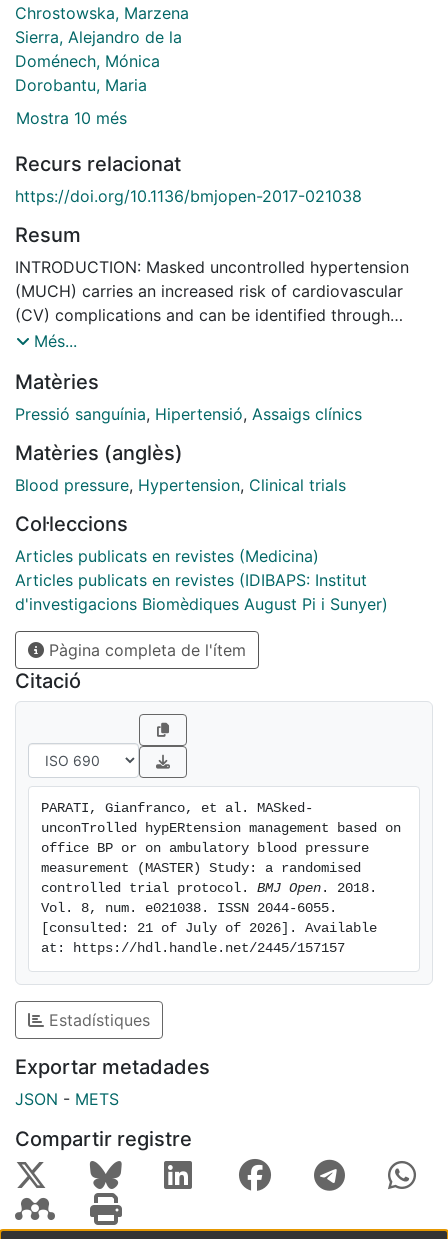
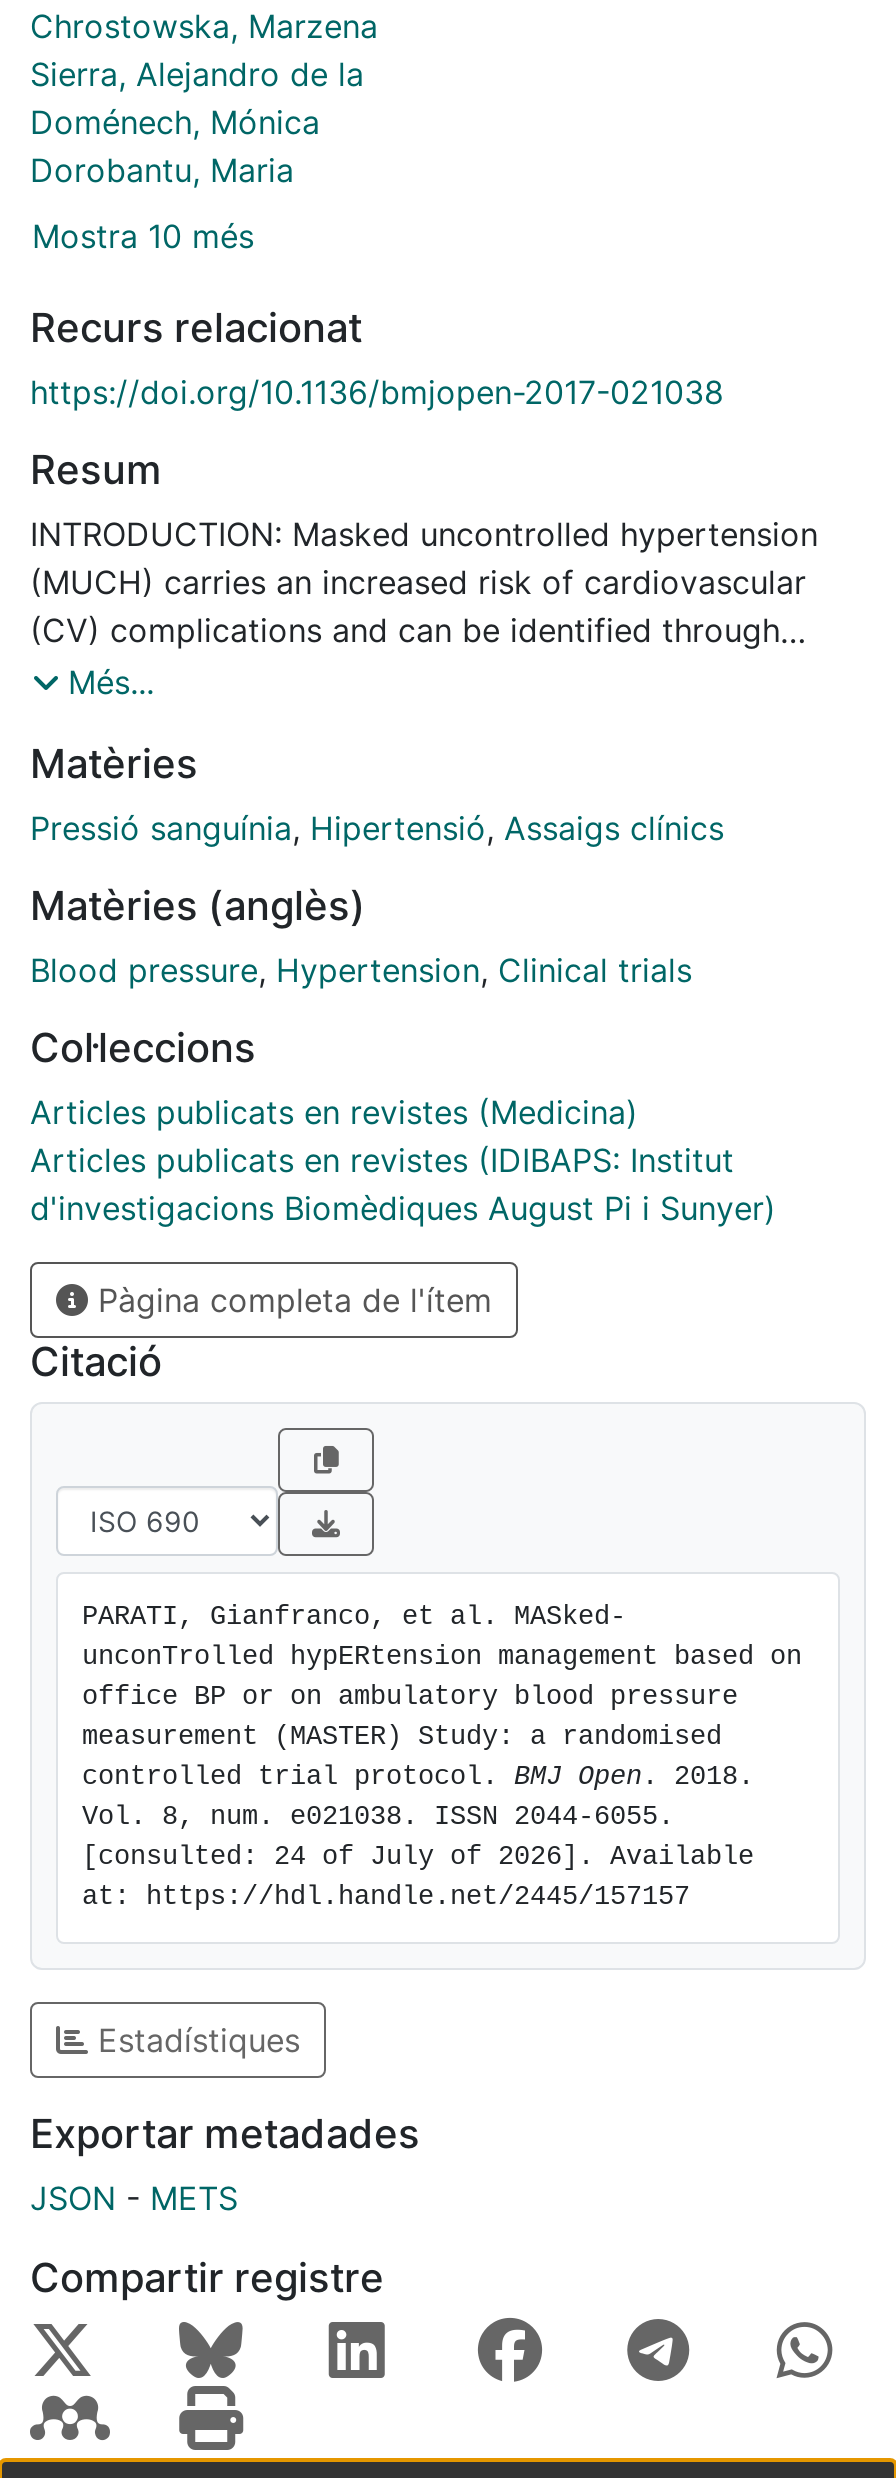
- [consulted: 21 of July of 2026]. Available
+ [consulted: 24 of July of 2026]. Available
